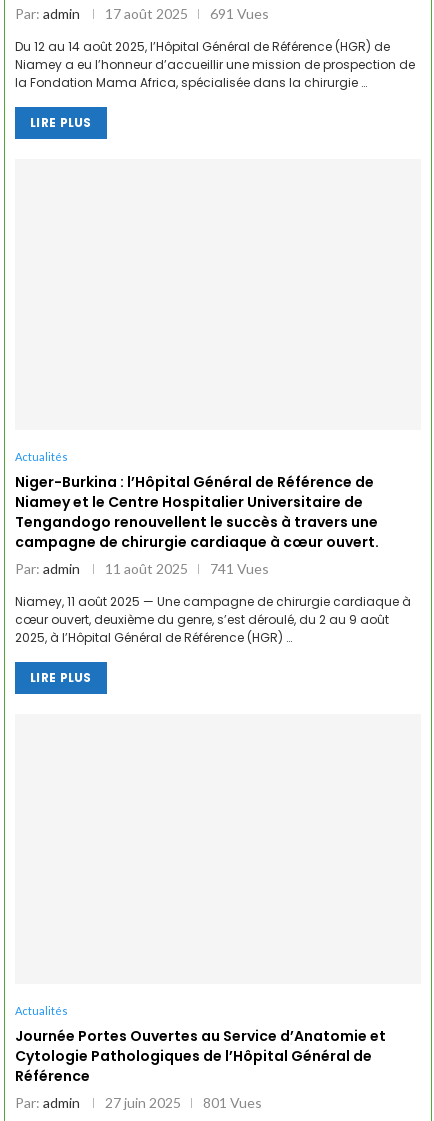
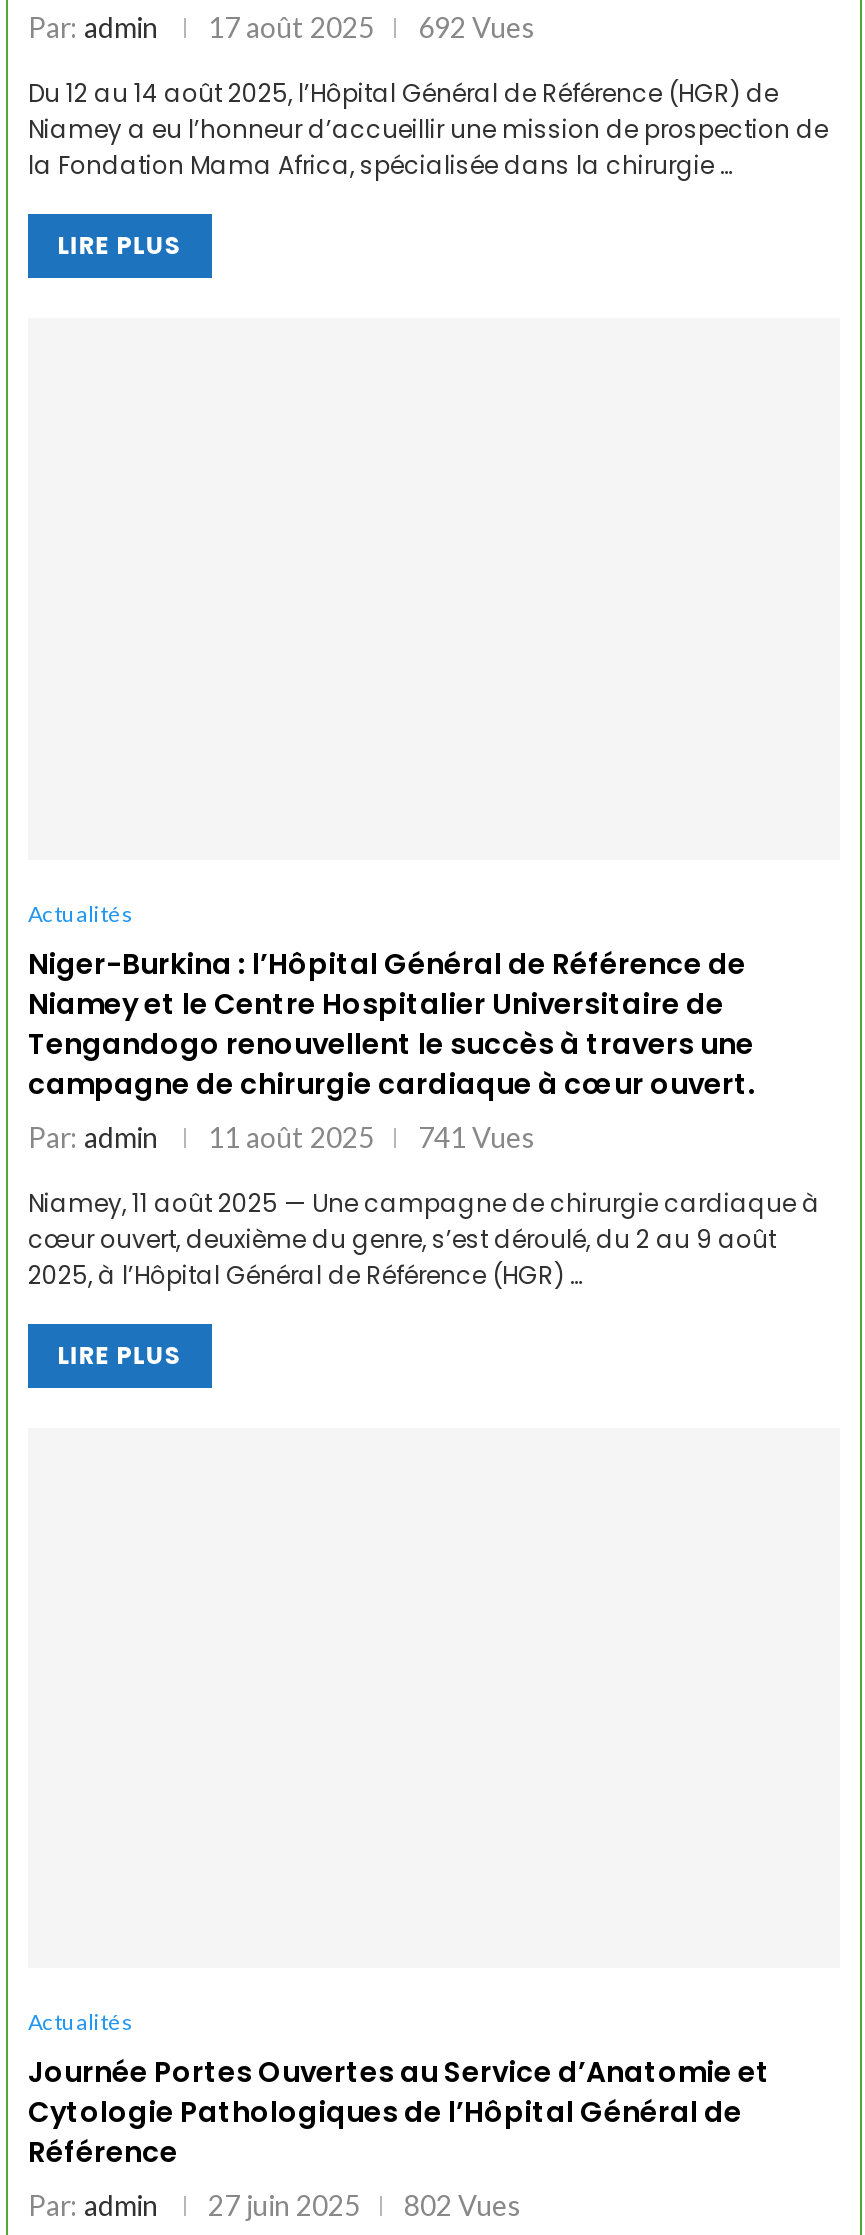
- Par: admin 17 août 2025 691 Vues
+ Par: admin 17 août 2025 692 Vues

- Par: admin 27 juin 2025 801 Vues
+ Par: admin 27 juin 2025 802 Vues
